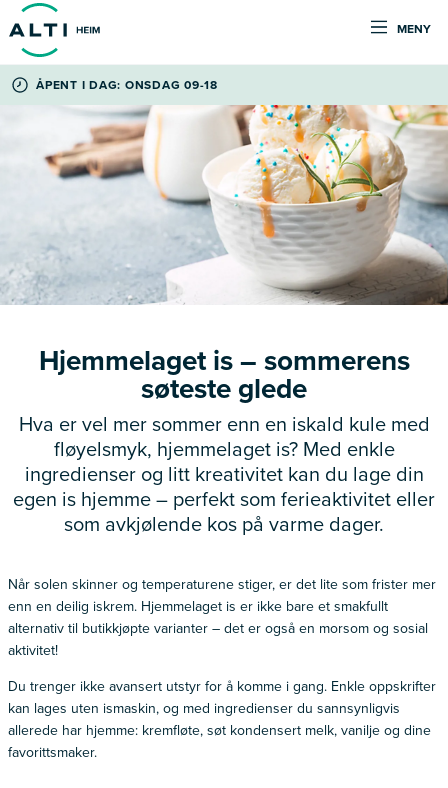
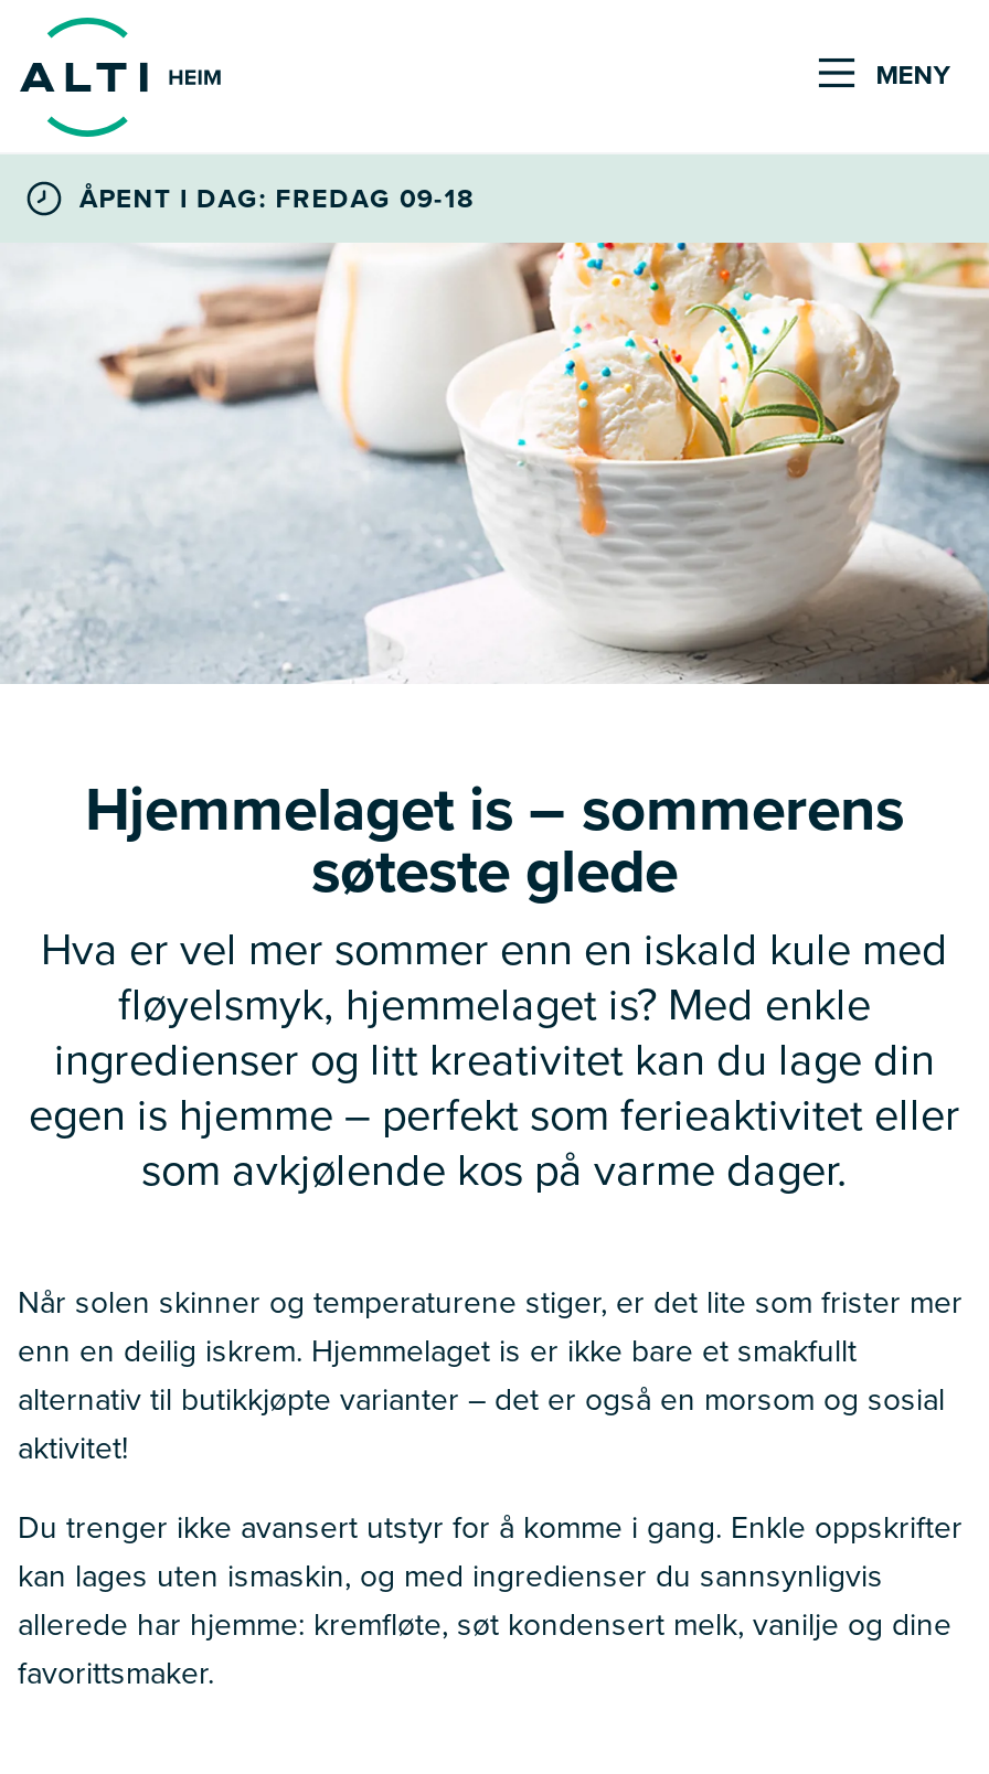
- ÅPENT I DAG: ONSDAG 09-18
+ ÅPENT I DAG: FREDAG 09-18
